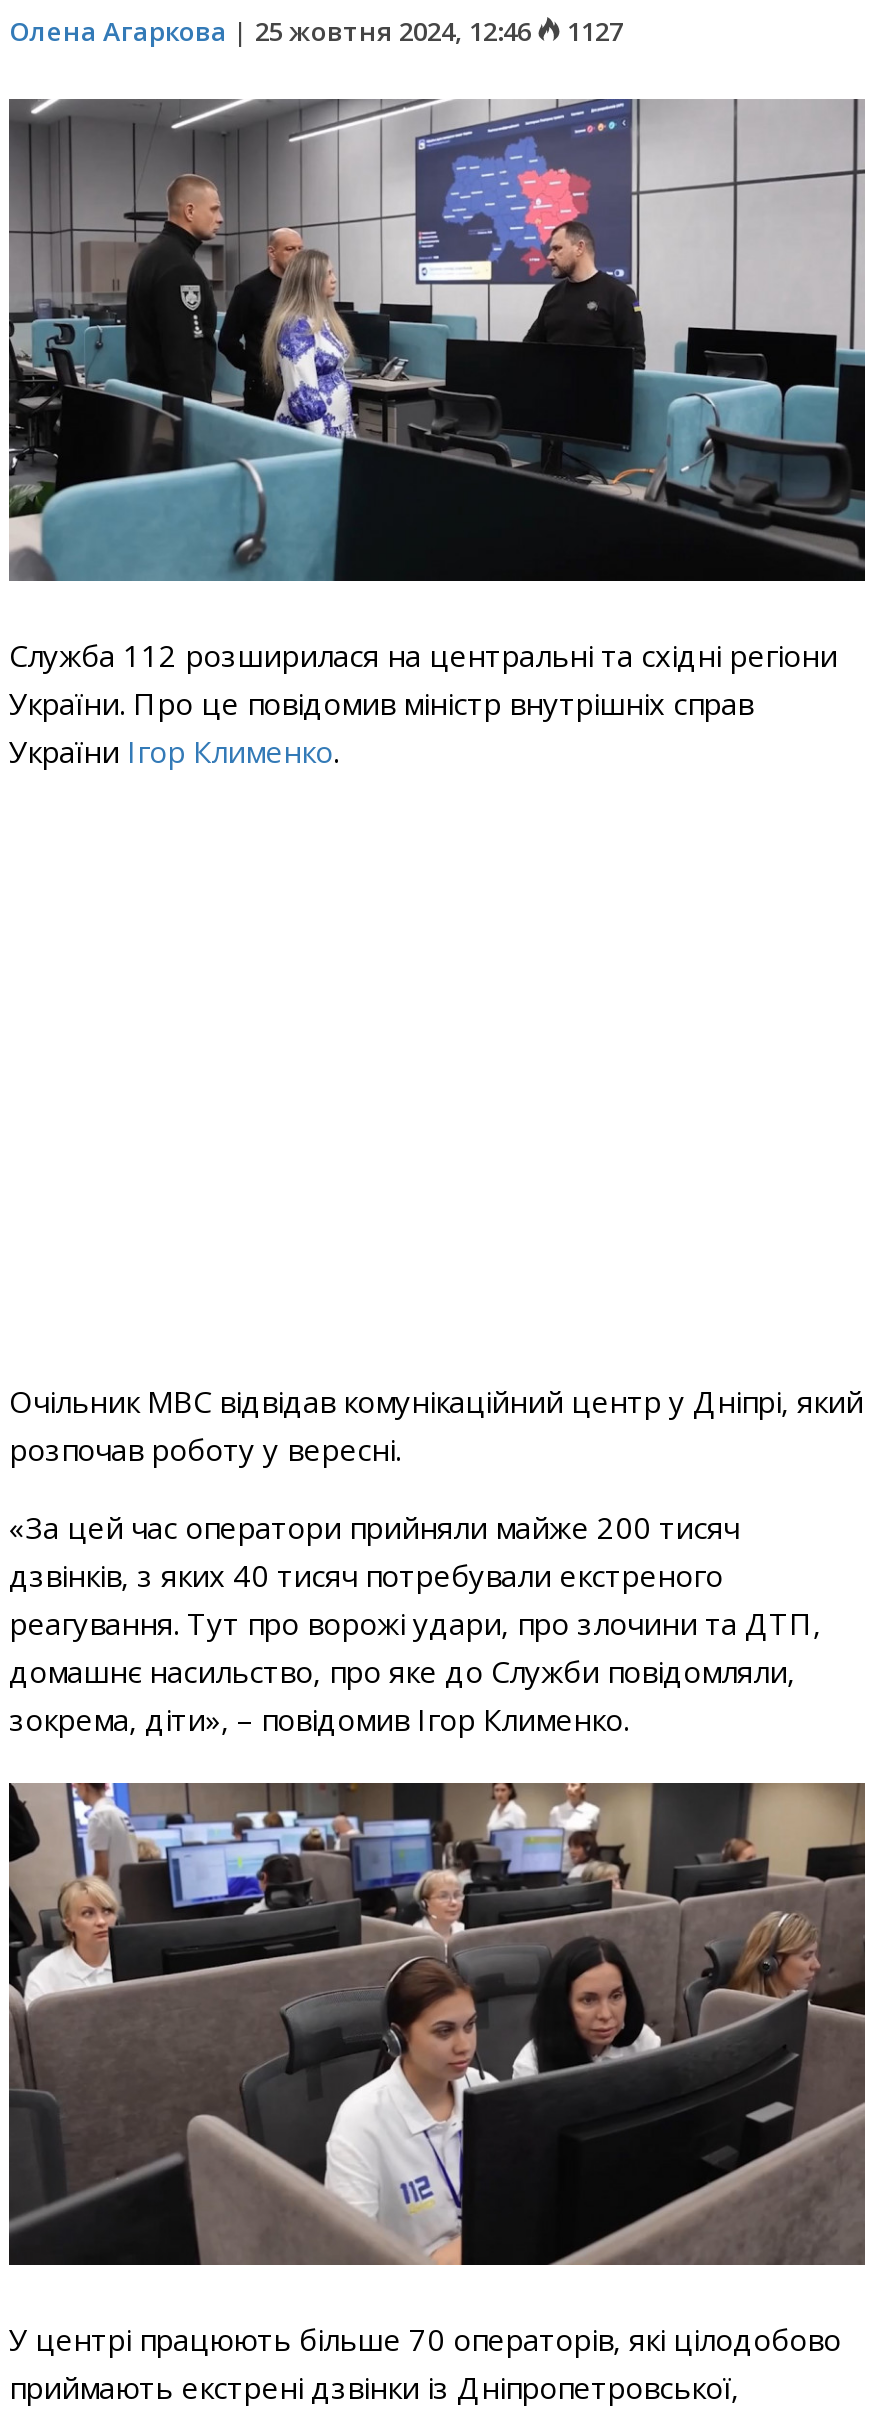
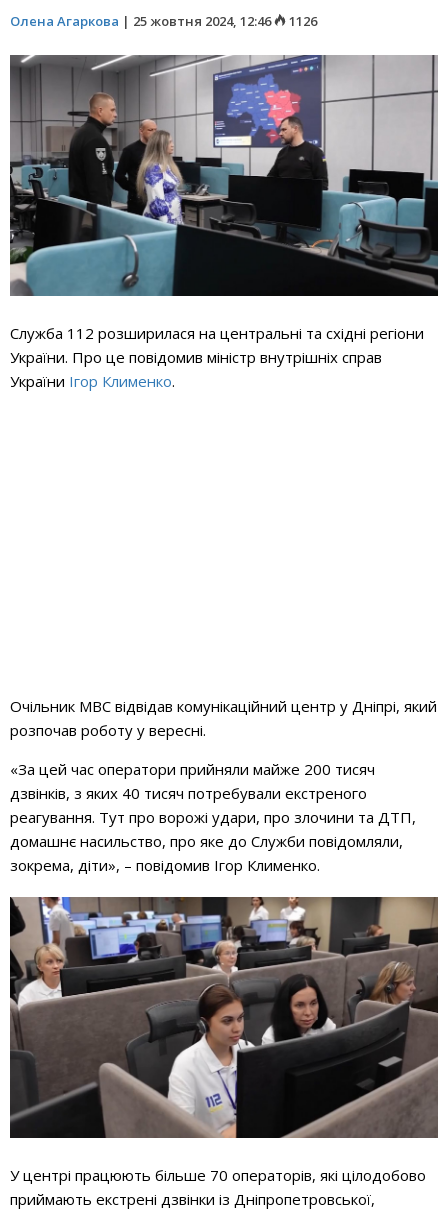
- 1127
+ 1126
